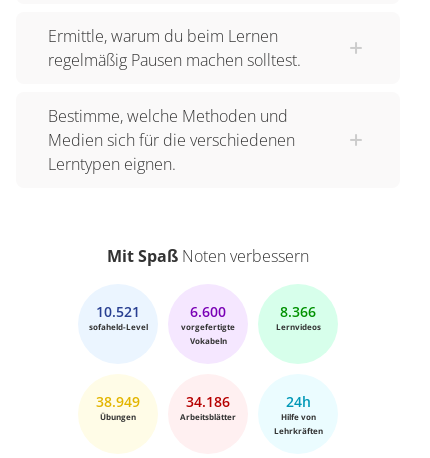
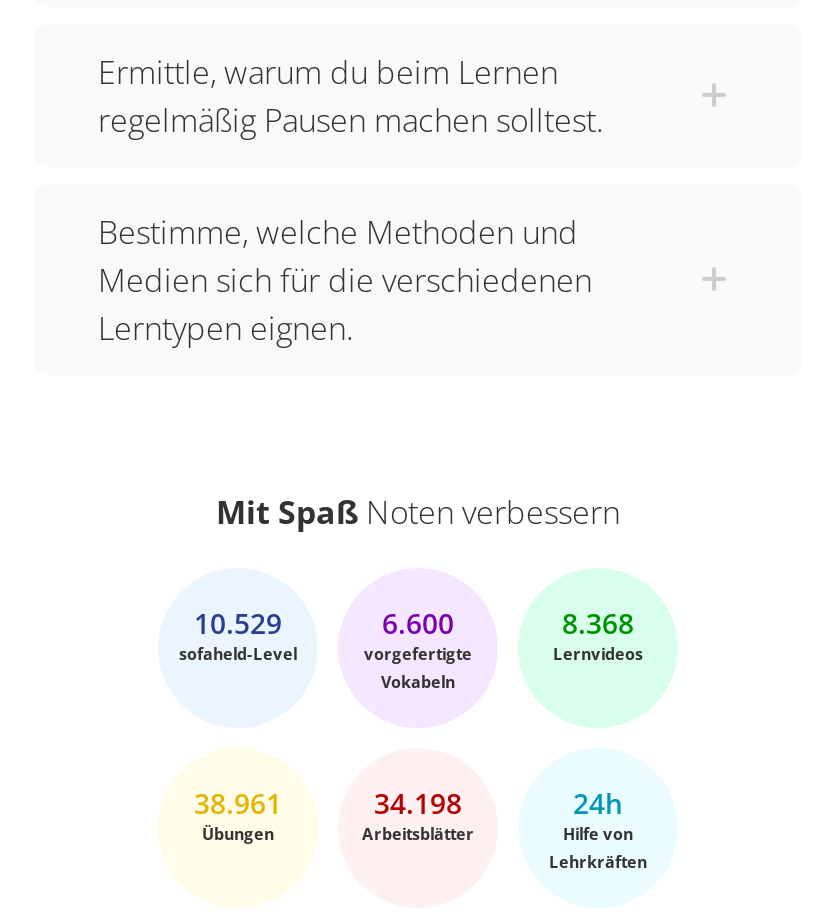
- 10.521
+ 10.529

- 8.366
+ 8.368

- 38.949
+ 38.961

- 34.186
+ 34.198
